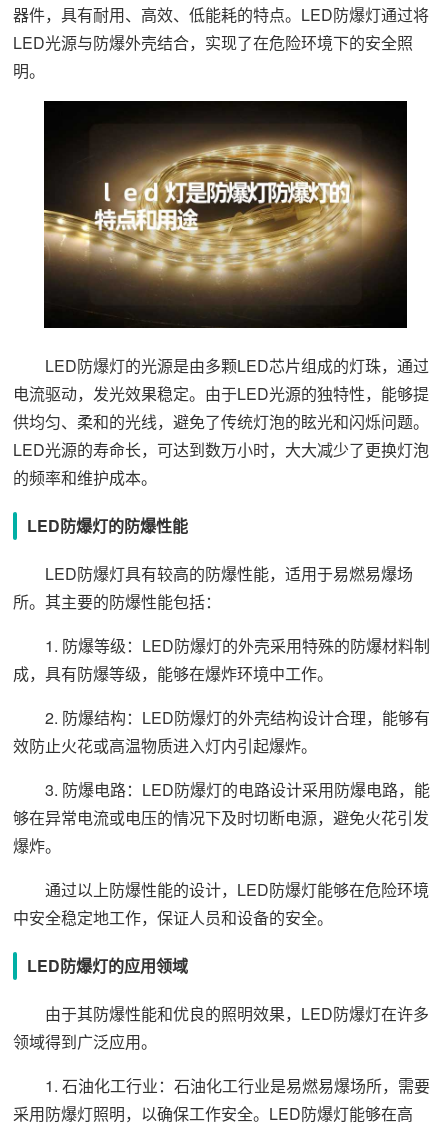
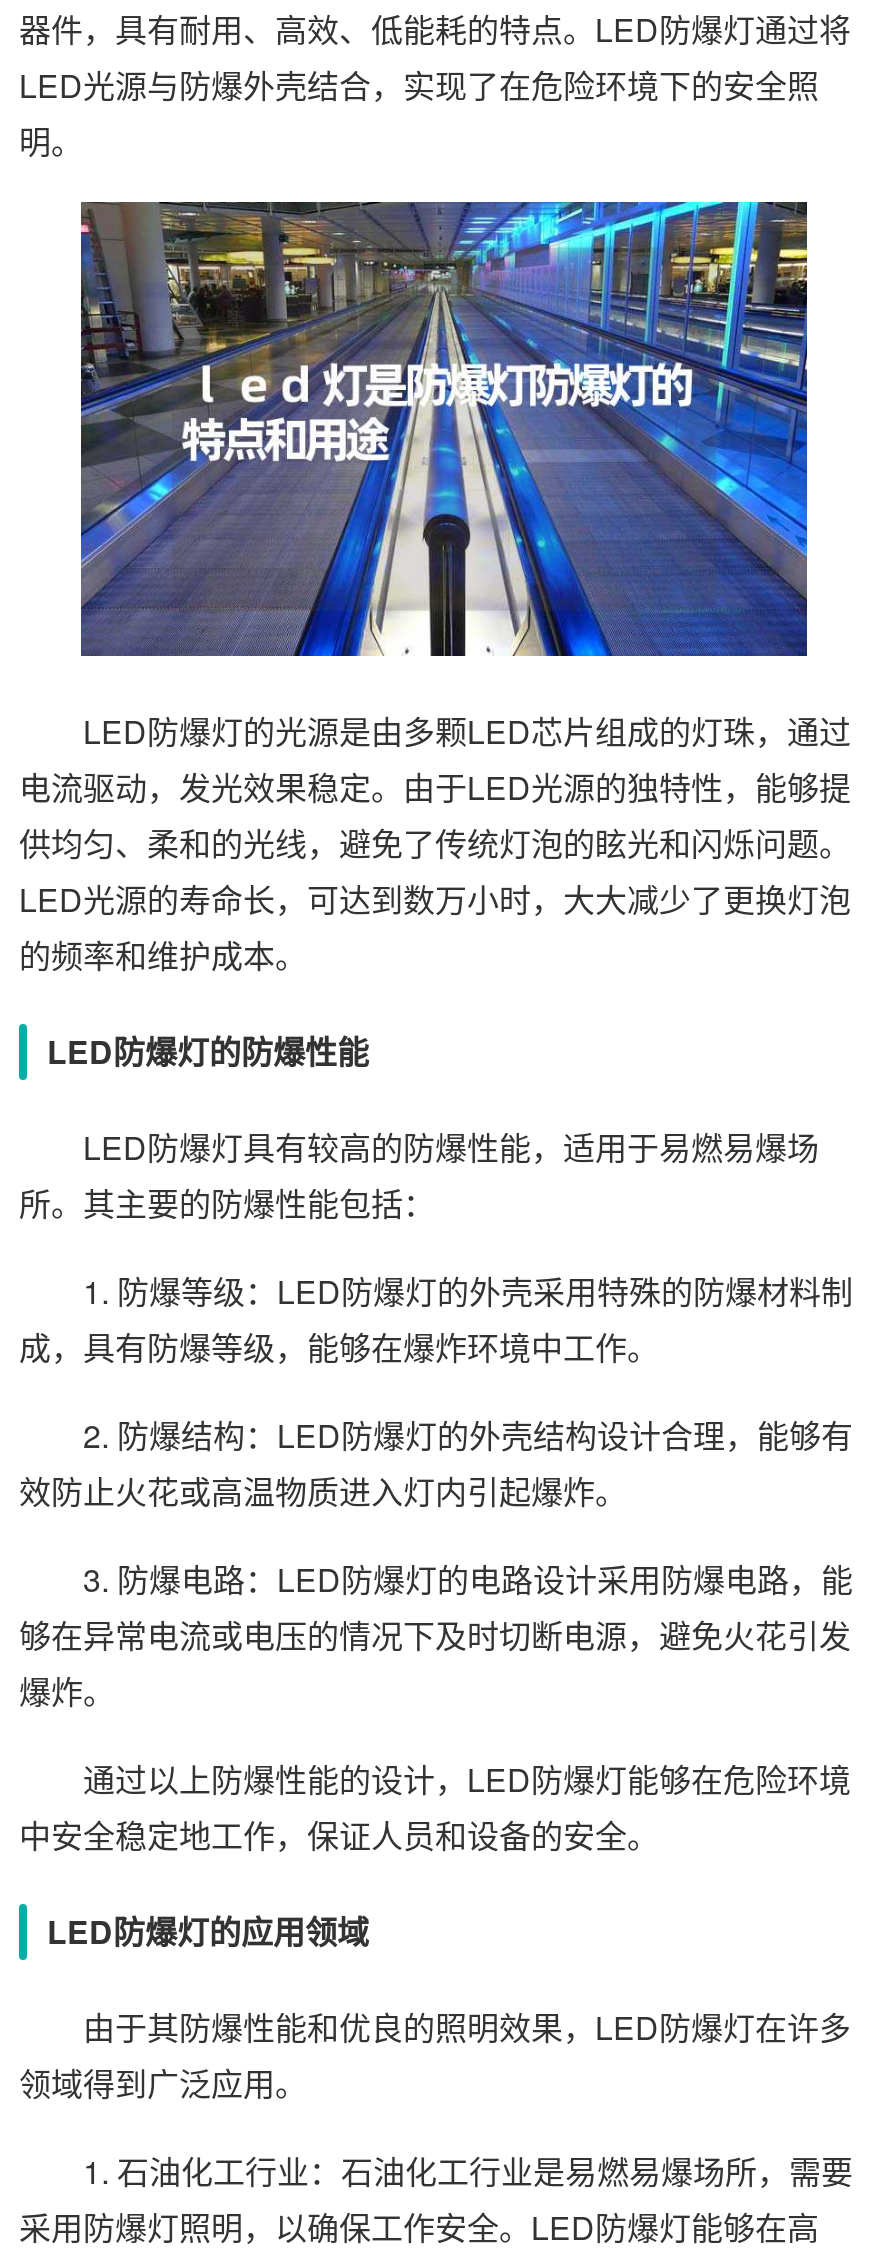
- [image]
+ [image]
